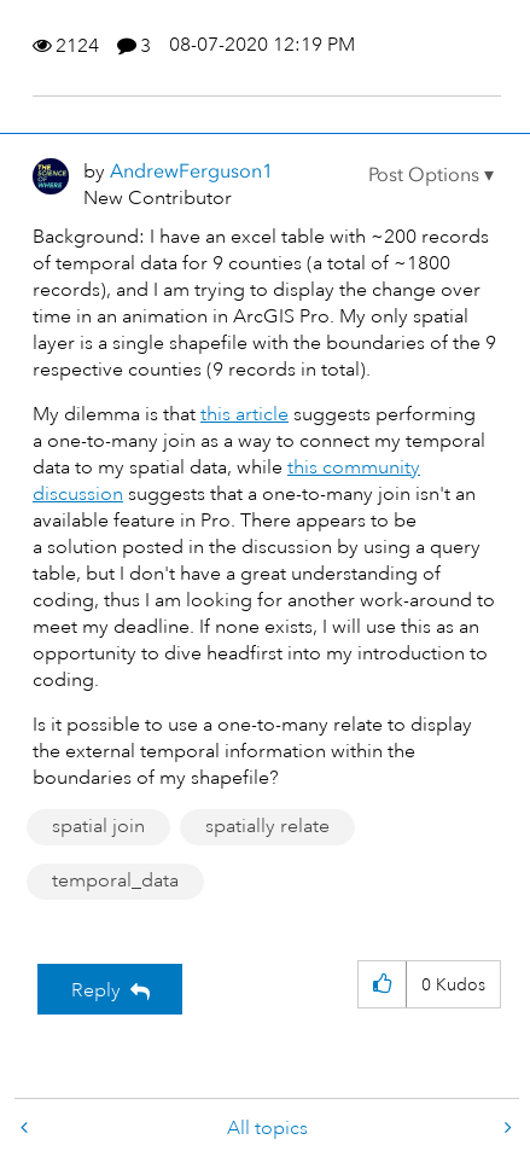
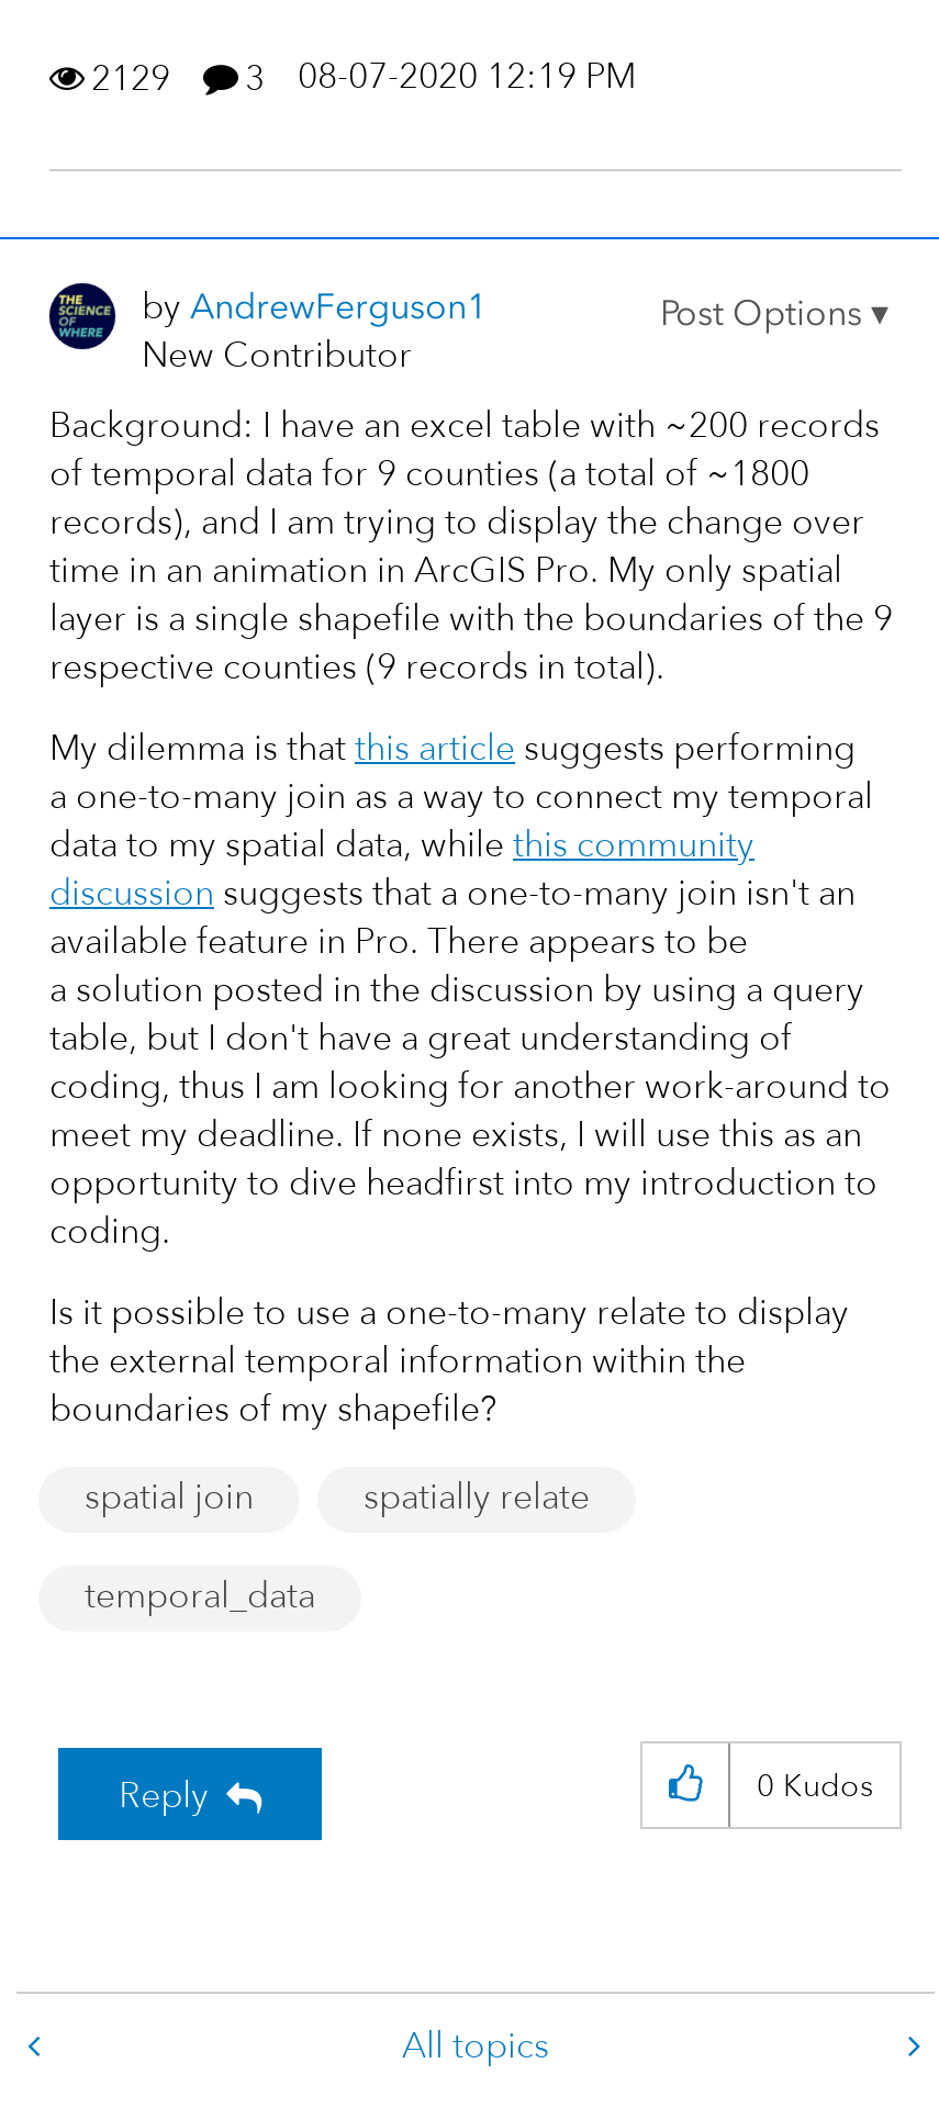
- 2124 3 08-07-2020 12:19 PM
+ 2129 3 08-07-2020 12:19 PM
